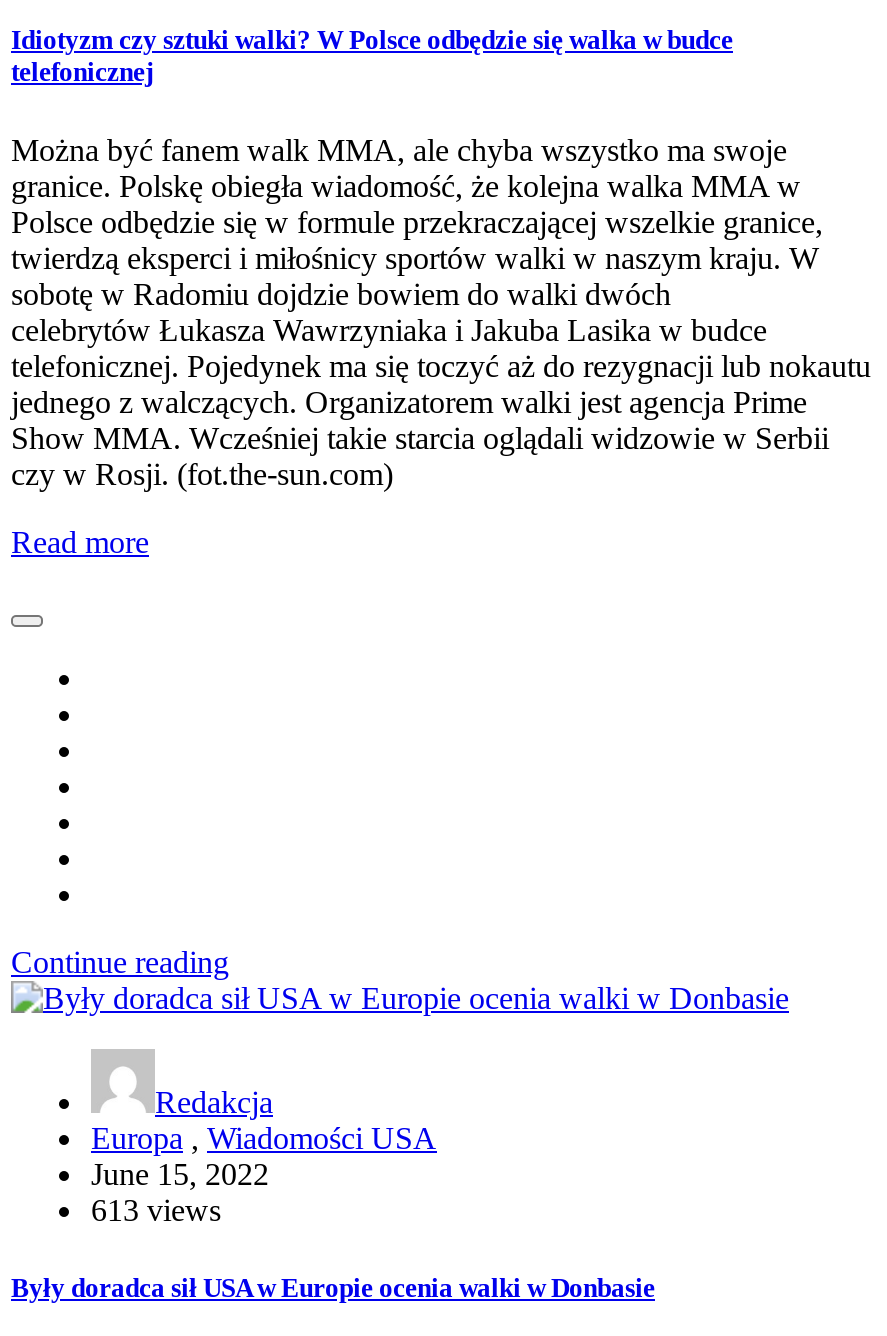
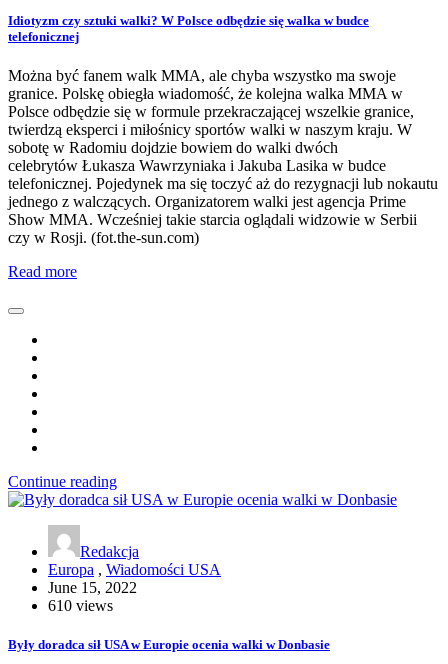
- 613 views
+ 610 views
